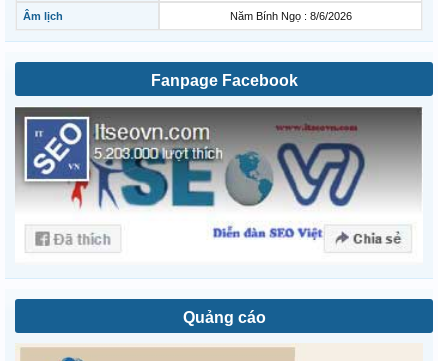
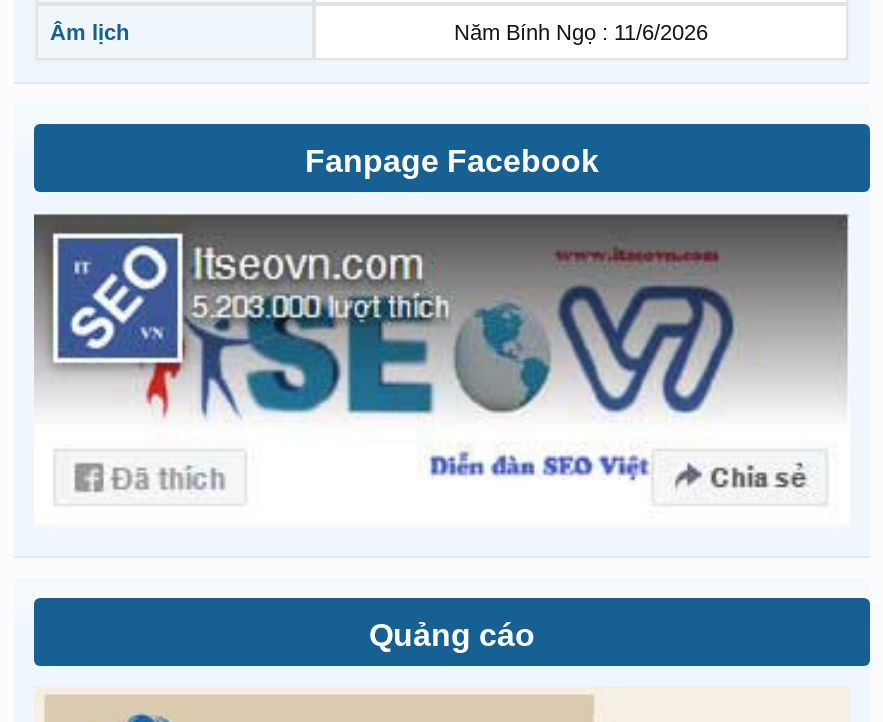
- Năm Bính Ngọ : 8/6/2026
+ Năm Bính Ngọ : 11/6/2026
